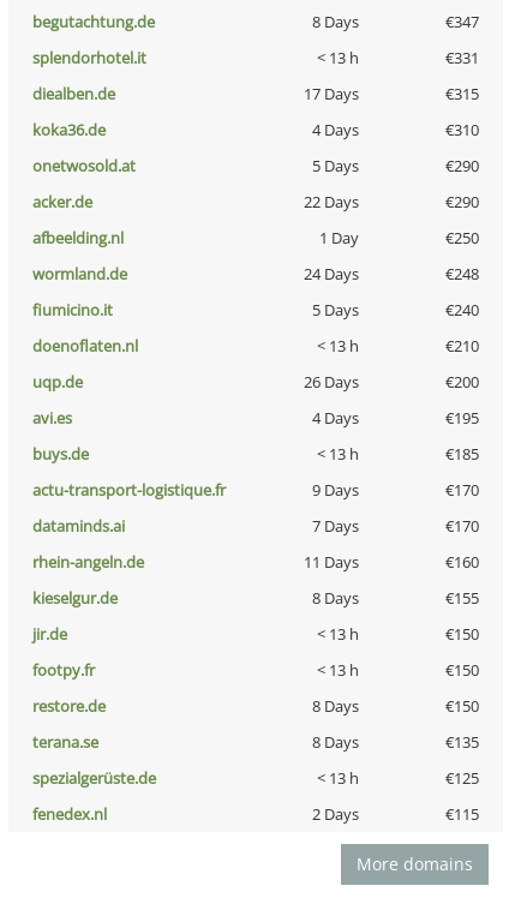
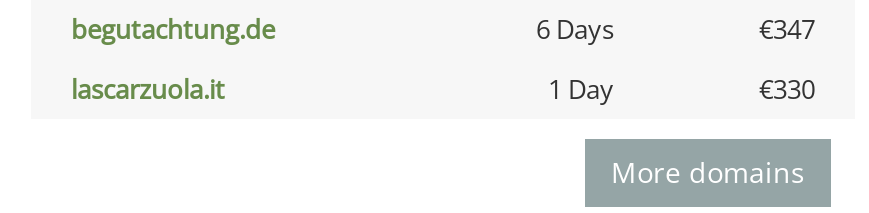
- 8 Days
+ 6 Days

- splendorhotel.it
- < 13 h
- €331
- diealben.de
- 17 Days
- €315
- koka36.de
- 4 Days
- €310
- onetwosold.at
- 5 Days
- €290
- acker.de
- 22 Days
- €290
- afbeelding.nl
+ lascarzuola.it

- €250
- wormland.de
- 24 Days
- €248
- fiumicino.it
- 5 Days
- €240
- doenoflaten.nl
- < 13 h
- €210
- uqp.de
- 26 Days
- €200
- avi.es
- 4 Days
- €195
- buys.de
- < 13 h
- €185
- actu-transport-logistique.fr
- 9 Days
- €170
- dataminds.ai
- 7 Days
- €170
- rhein-angeln.de
- 11 Days
- €160
- kieselgur.de
- 8 Days
- €155
- jir.de
- < 13 h
- €150
- footpy.fr
- < 13 h
- €150
- restore.de
- 8 Days
- €150
- terana.se
- 8 Days
- €135
- spezialgerüste.de
- < 13 h
- €125
- fenedex.nl
- 2 Days
- €115
+ €330
